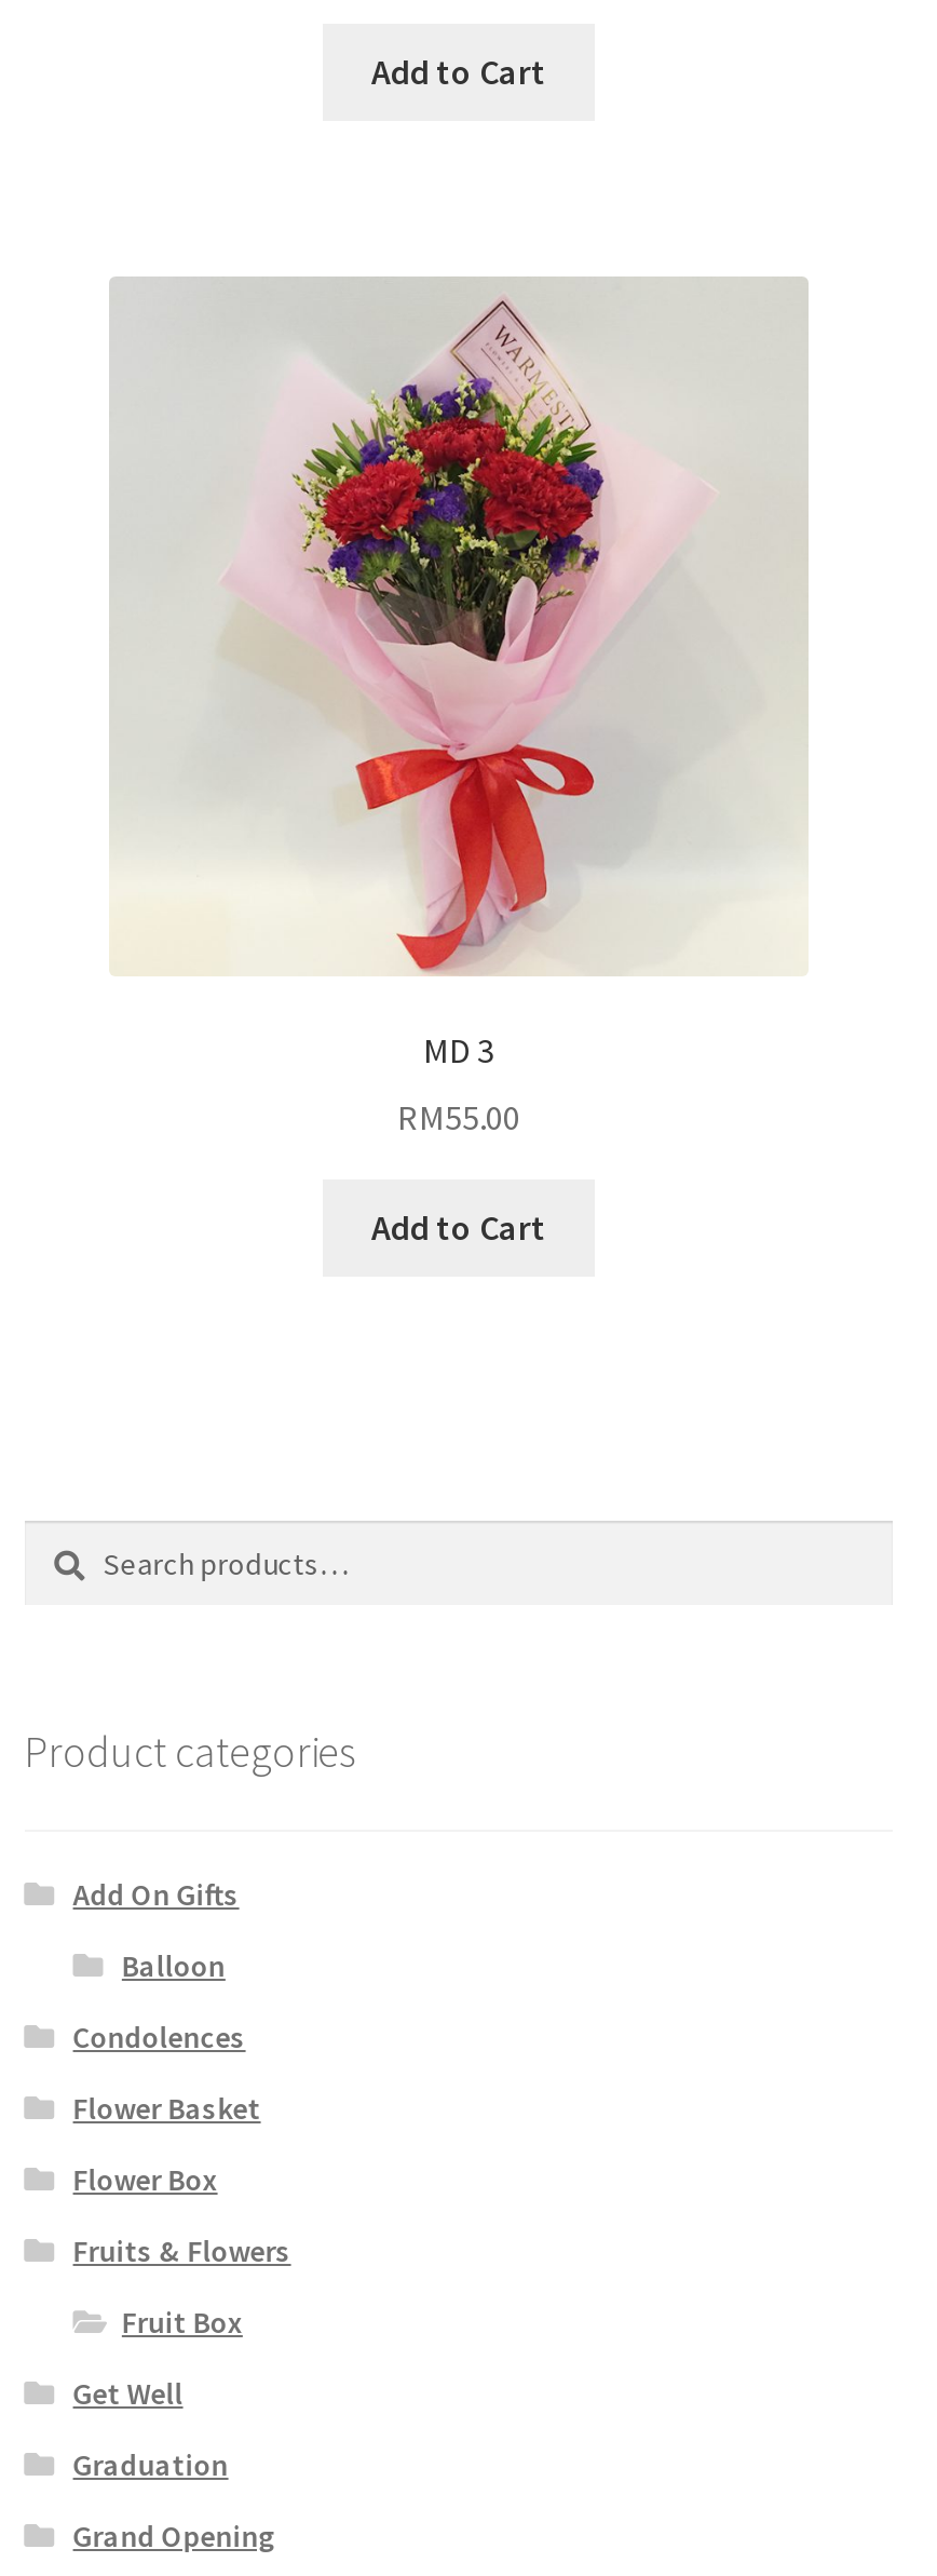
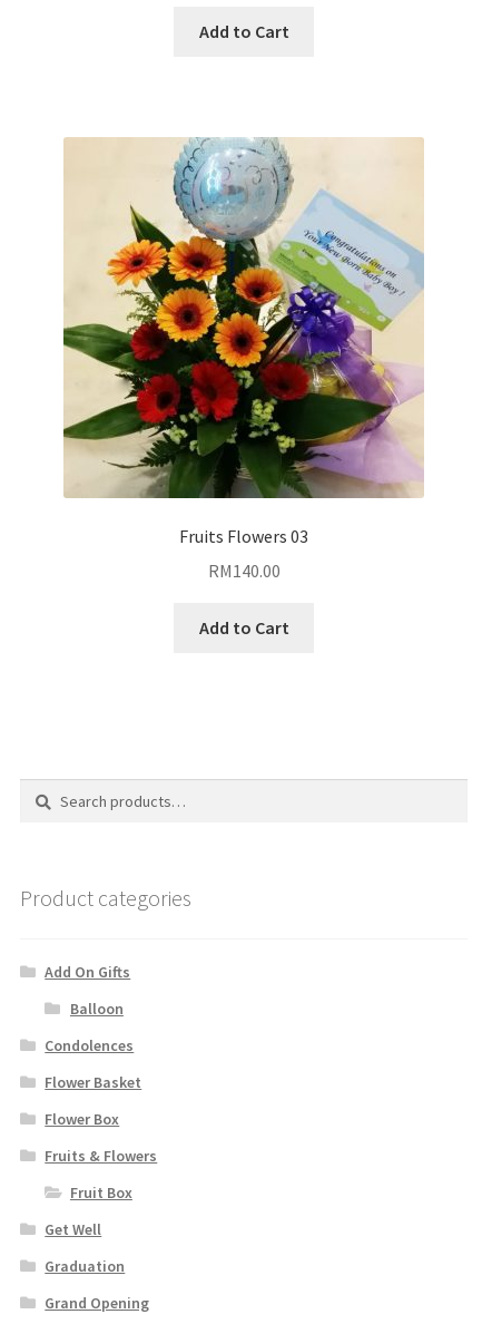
- [image]
- MD 3
+ [image]
+ Fruits Flowers 03

- RM55.00
+ RM140.00
